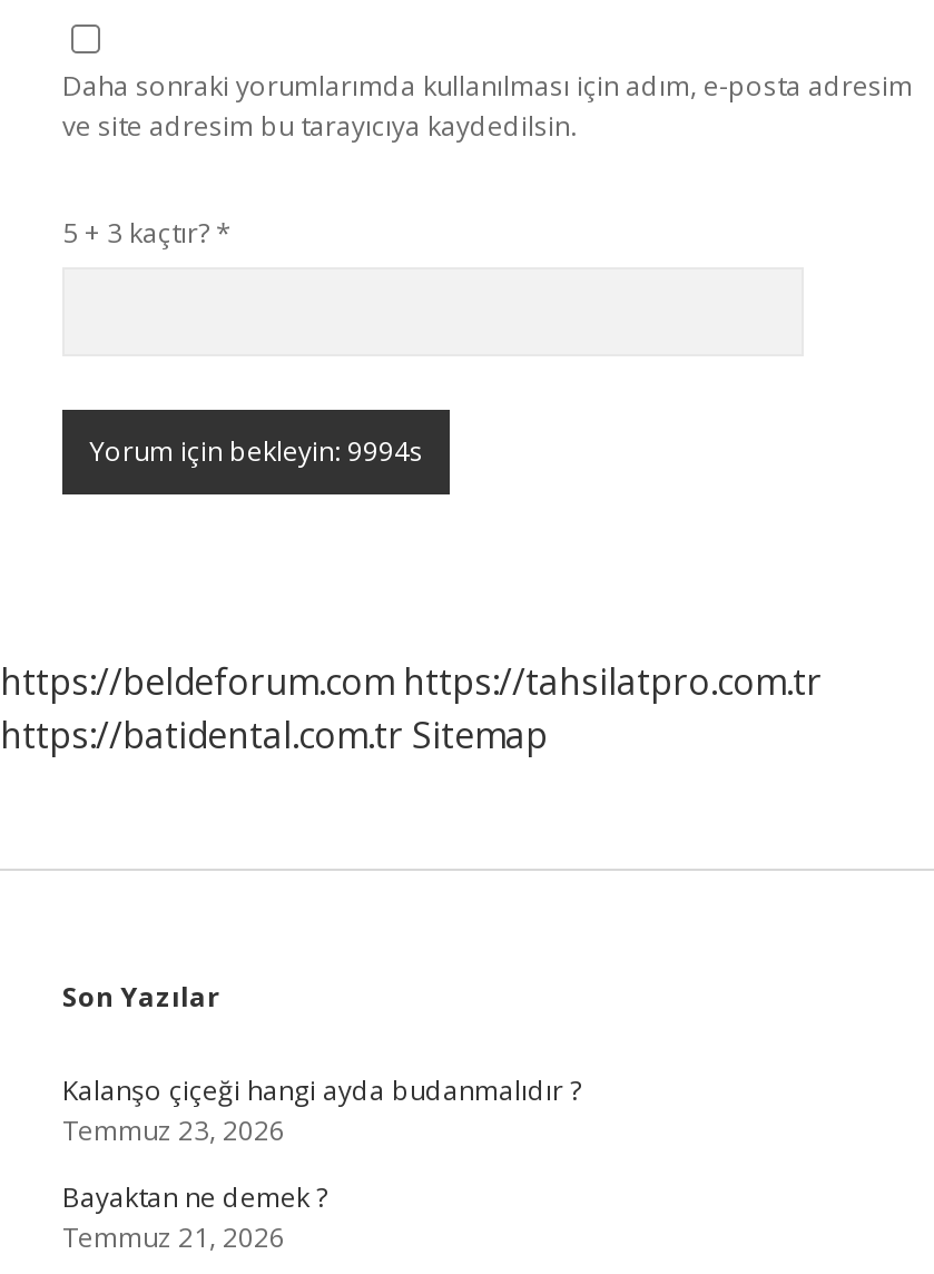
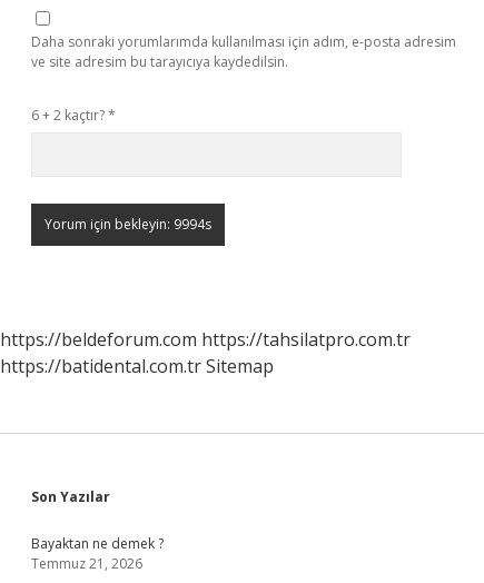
- 5 + 3 kaçtır? *
+ 6 + 2 kaçtır? *

- Kalanşo çiçeği hangi ayda budanmalıdır ?
- Temmuz 23, 2026
